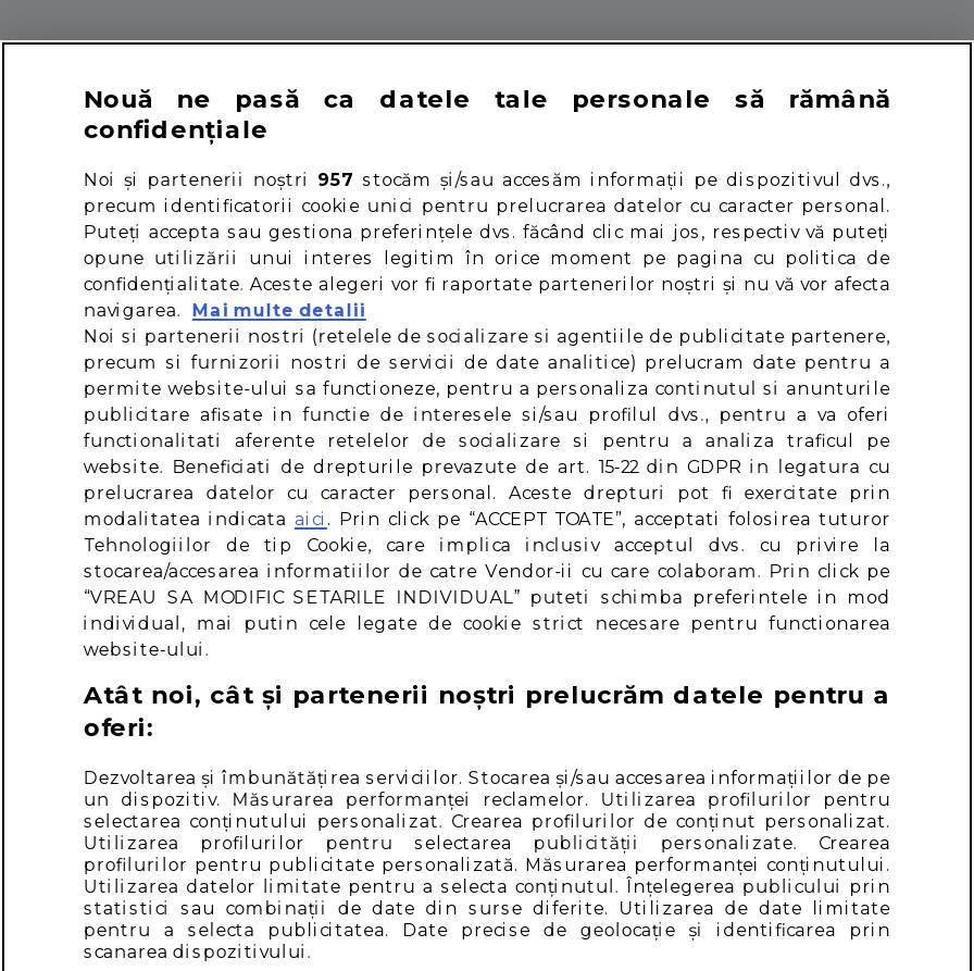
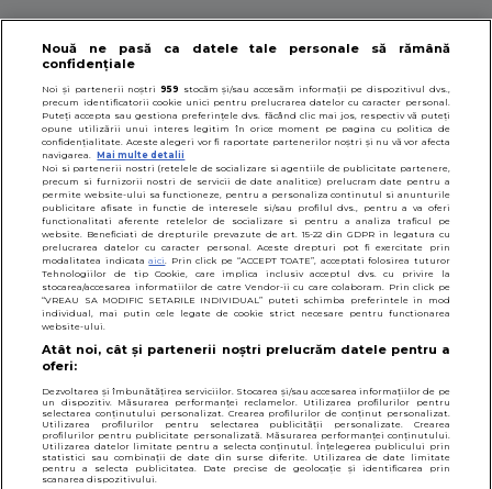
- Noi și partenerii noștri 957 stocăm și/sau accesăm informații pe dispozitivul dvs.,
+ Noi și partenerii noștri 959 stocăm și/sau accesăm informații pe dispozitivul dvs.,
